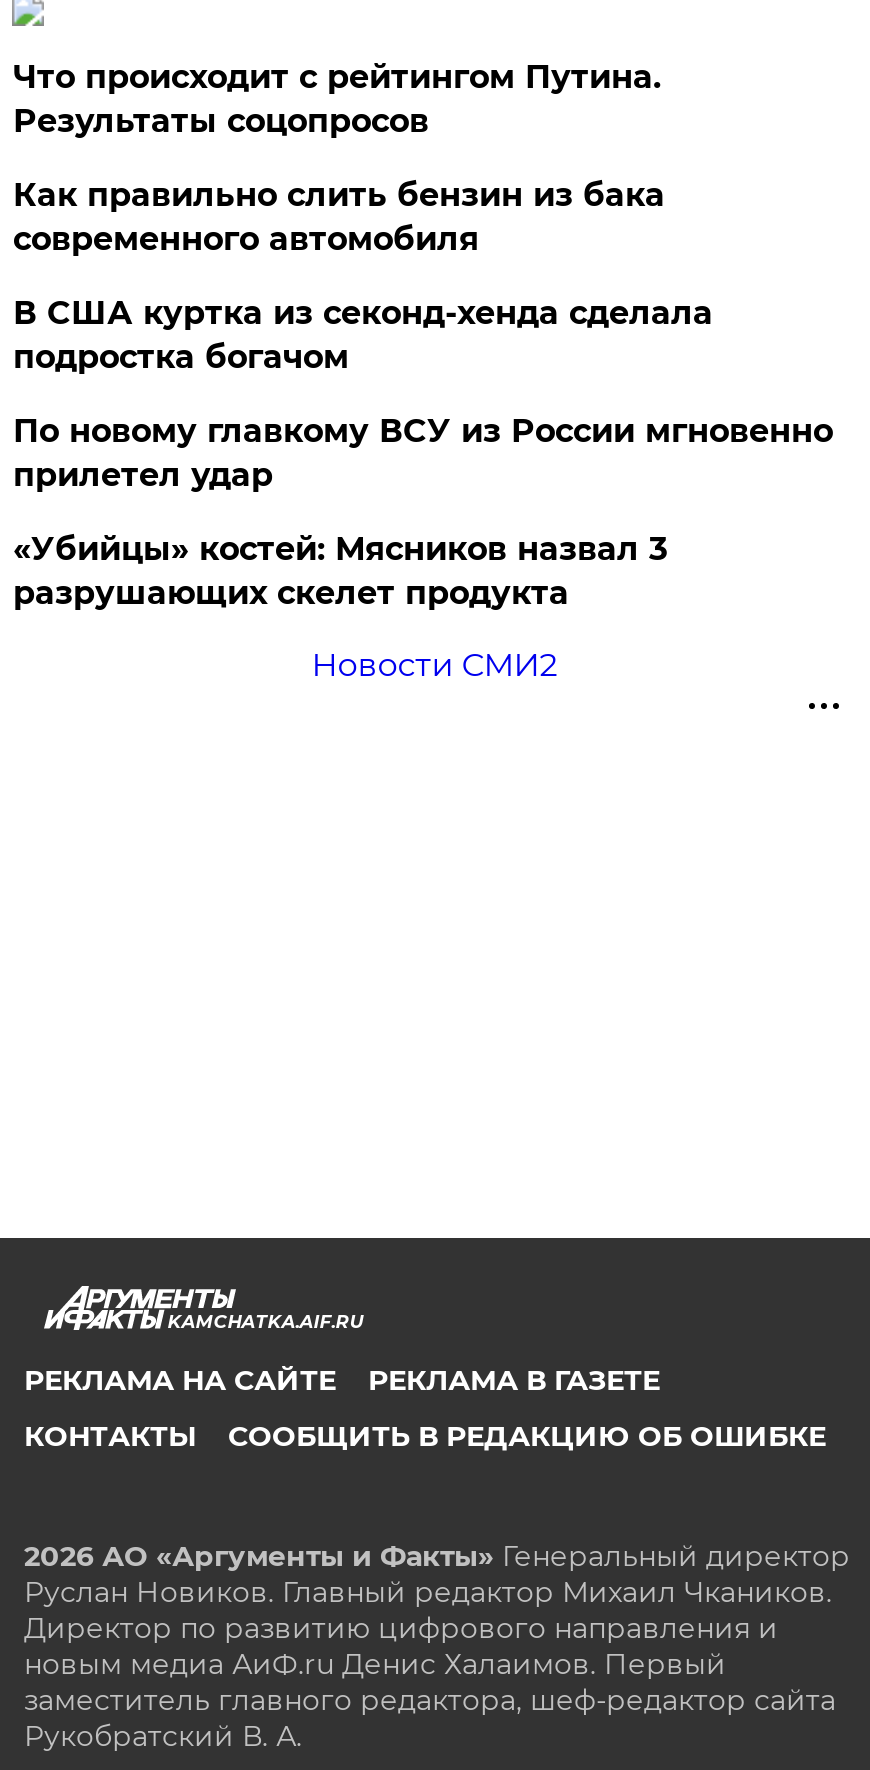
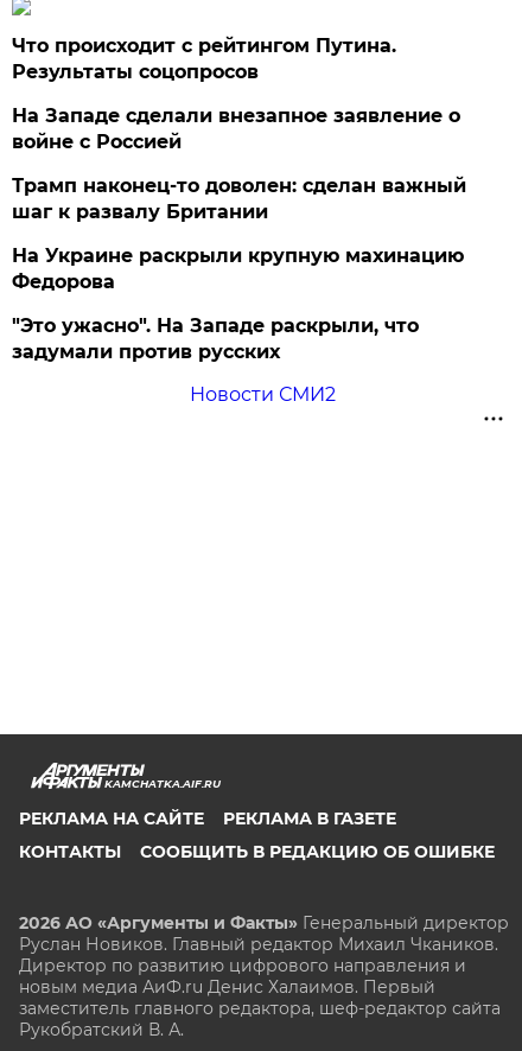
- Как правильно слить бензин из бака
- современного автомобиля
+ На Западе сделали внезапное заявление о
+ войне с Россией

- В США куртка из секонд-хенда сделала
- подростка богачом
+ Трамп наконец-то доволен: сделан важный
+ шаг к развалу Британии

- По новому главкому ВСУ из России мгновенно
- прилетел удар
+ На Украине раскрыли крупную махинацию
+ Федорова

- «Убийцы» костей: Мясников назвал 3
- разрушающих скелет продукта
+ "Это ужасно". На Западе раскрыли, что
+ задумали против русских
